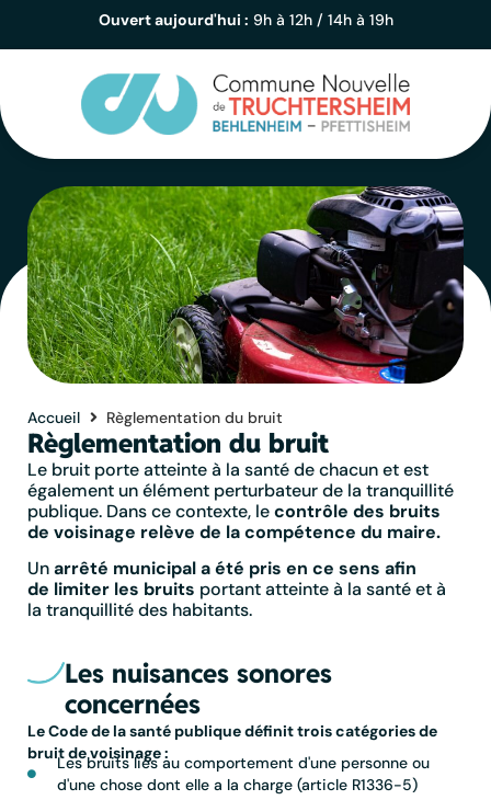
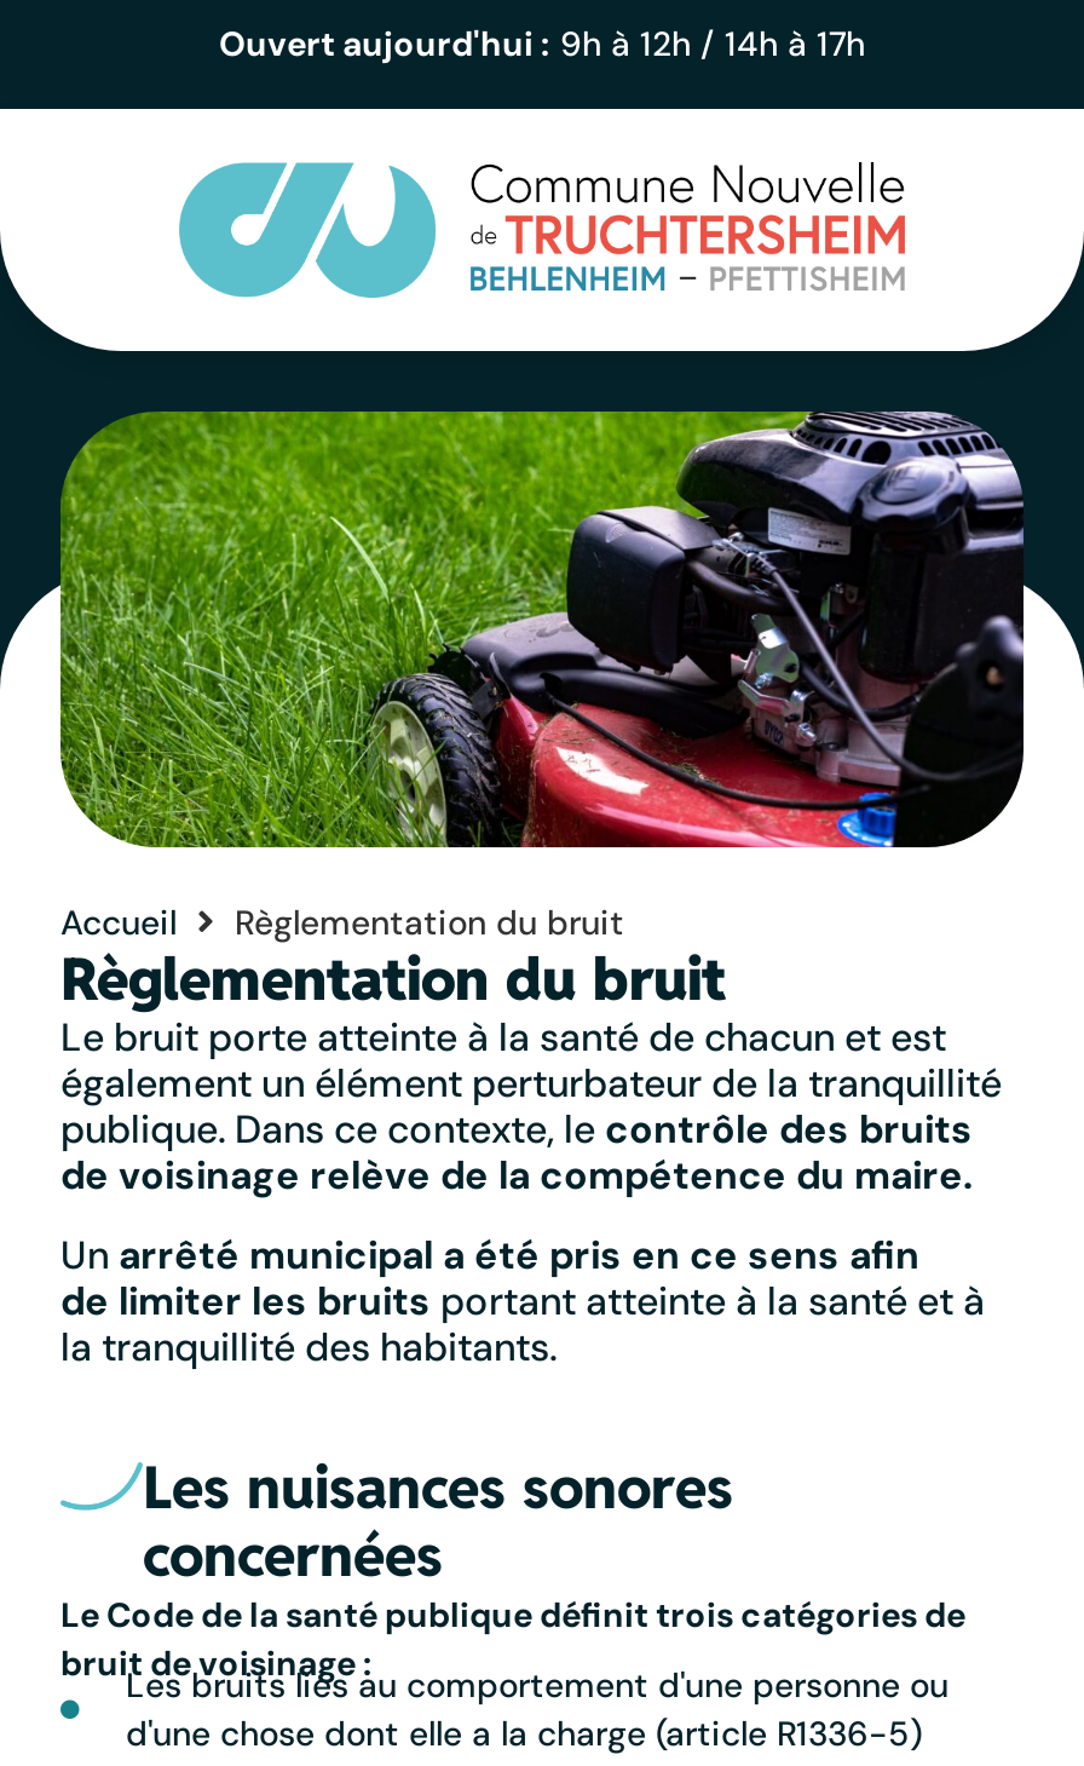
- Ouvert aujourd'hui : 9h à 12h / 14h à 19h
+ Ouvert aujourd'hui : 9h à 12h / 14h à 17h
